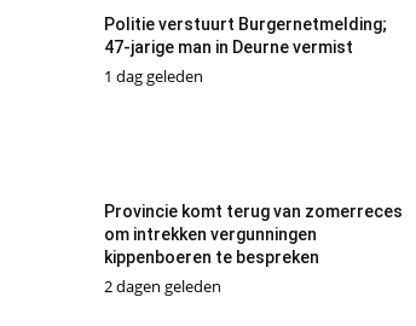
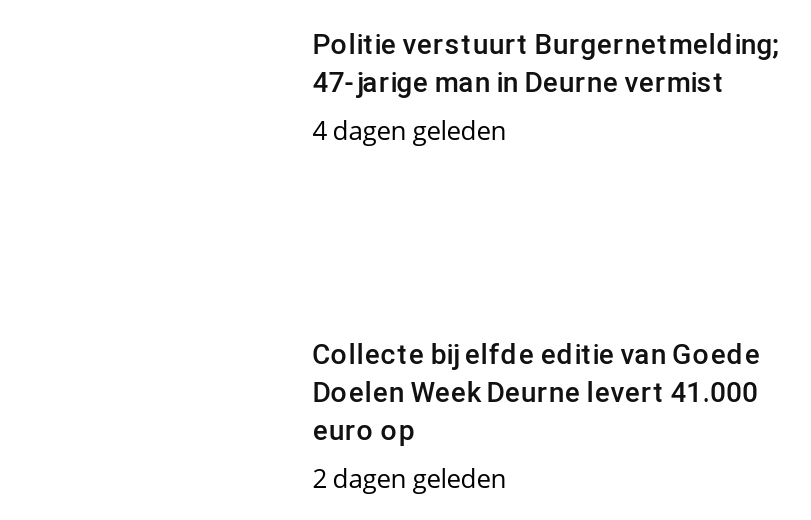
- 1 dag geleden
+ 4 dagen geleden

- Provincie komt terug van zomerreces
- om intrekken vergunningen
- kippenboeren te bespreken
+ Collecte bij elfde editie van Goede
+ Doelen Week Deurne levert 41.000
+ euro op
